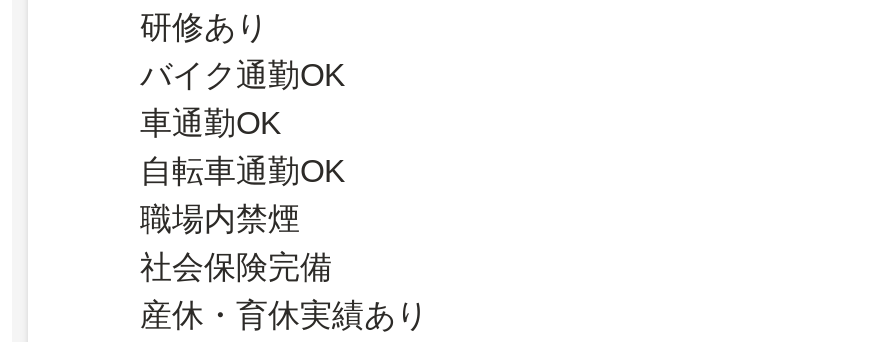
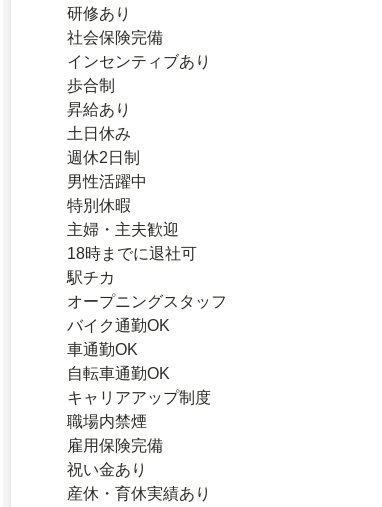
+ インセンティブあり
+ 歩合制
+ 昇給あり
+ 土日休み
+ 週休2日制
+ 男性活躍中
+ 特別休暇
+ 主婦・主夫歓迎
+ 18時までに退社可
+ 駅チカ
+ オープニングスタッフ

+ キャリアアップ制度

+ 雇用保険完備
+ 祝い金あり

moved up: 社会保険完備
